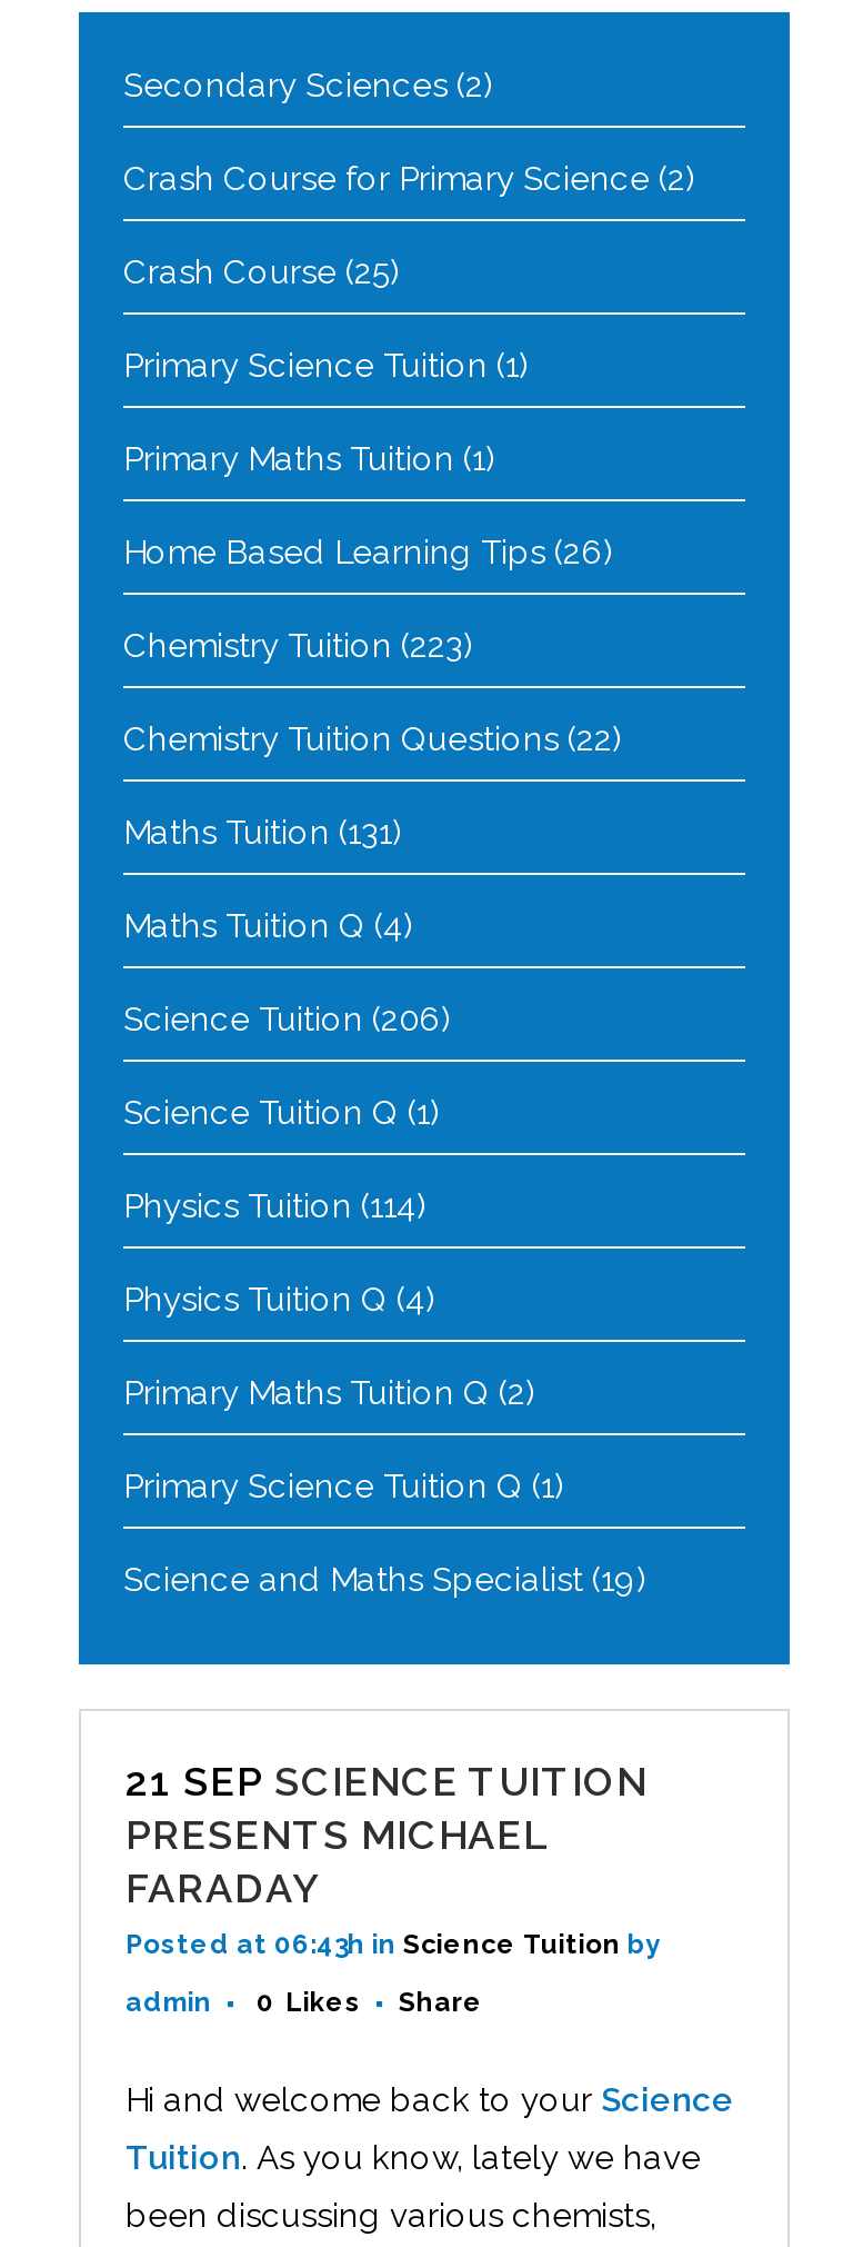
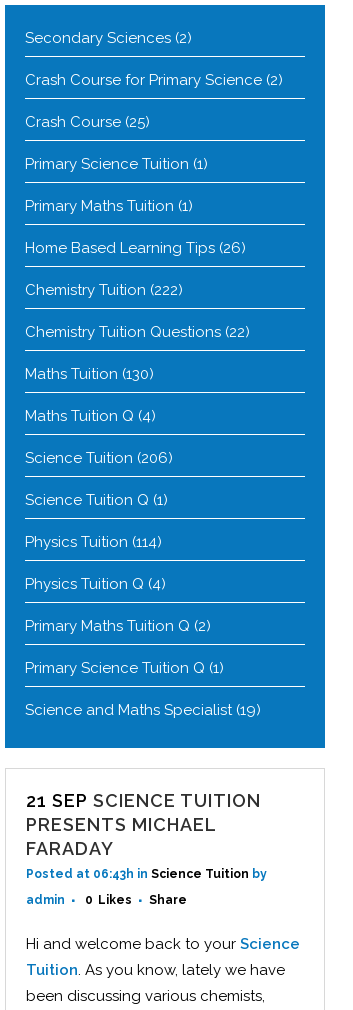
- Chemistry Tuition (223)
+ Chemistry Tuition (222)

- Maths Tuition (131)
+ Maths Tuition (130)
